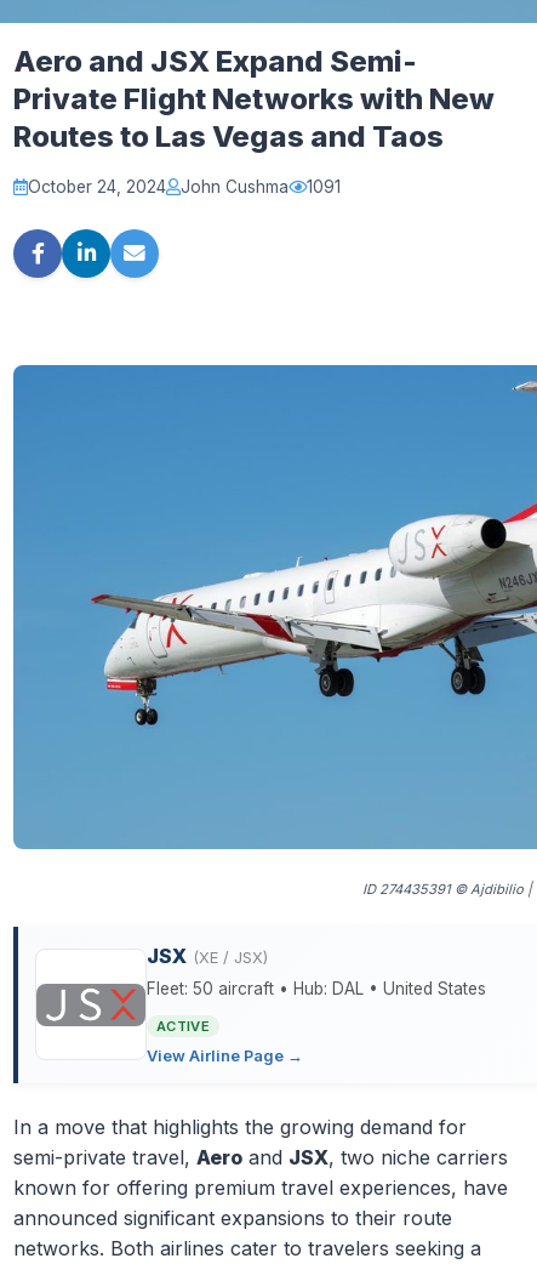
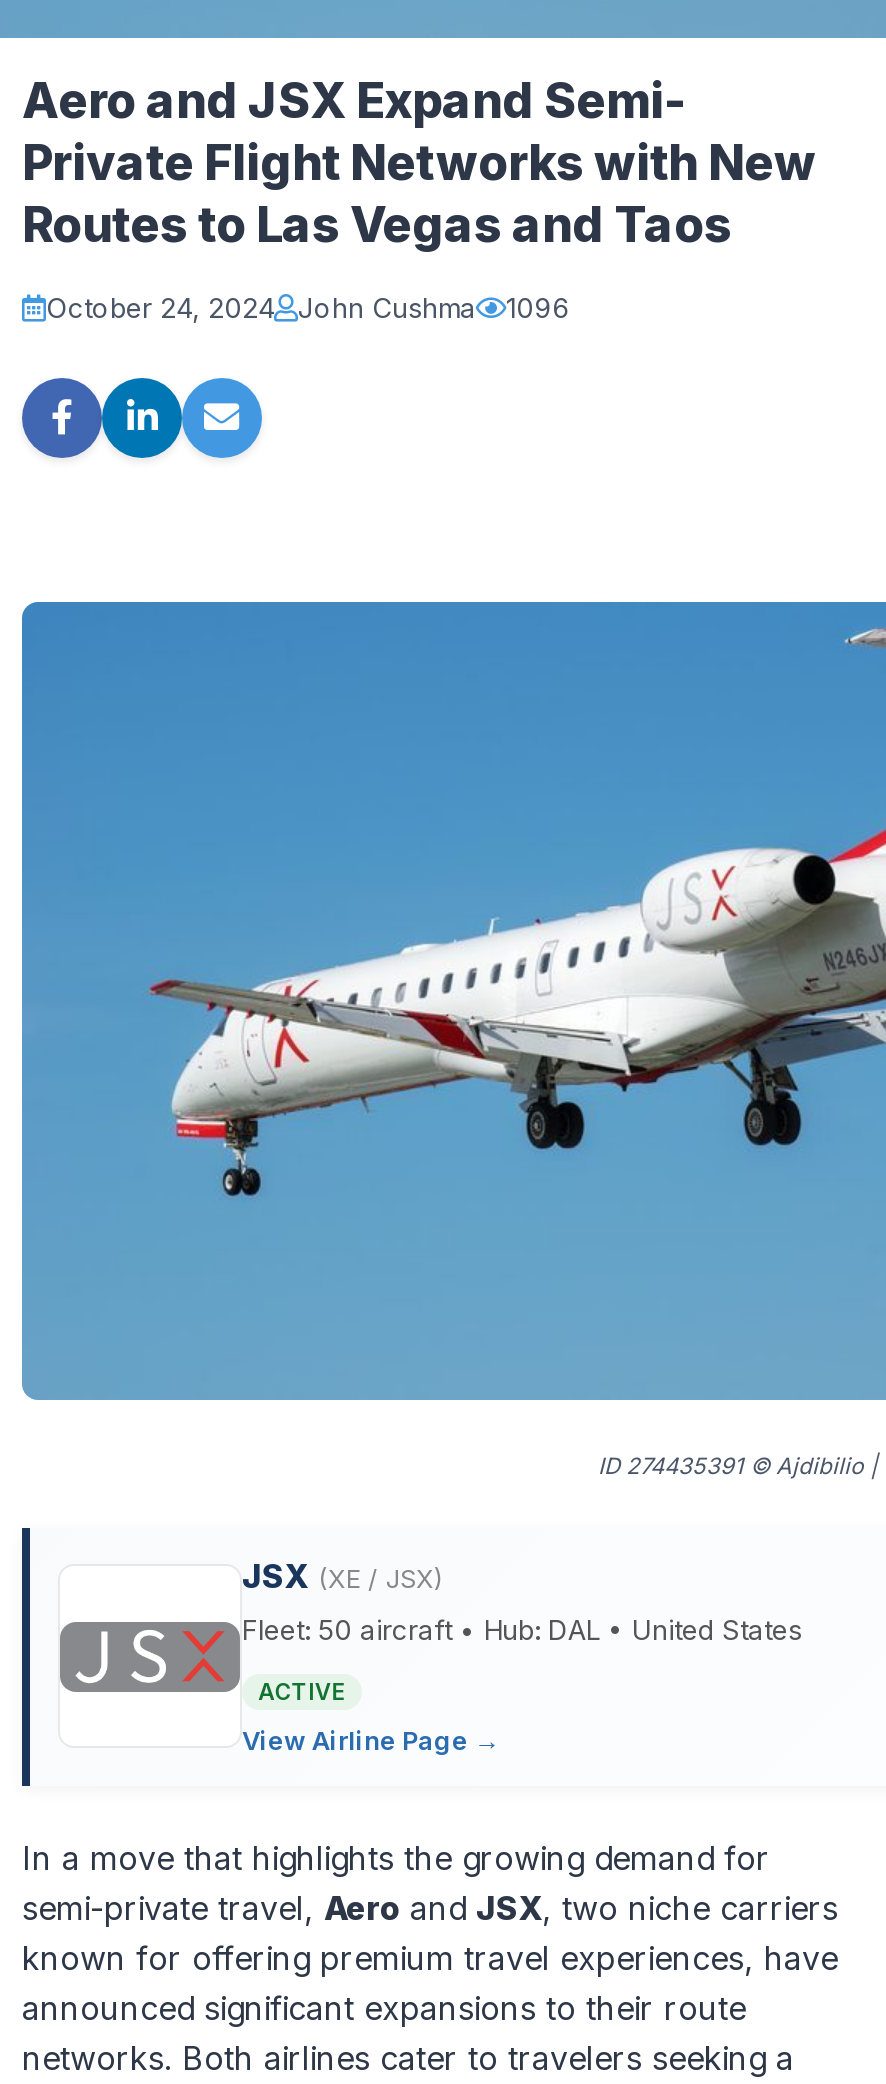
- October 24, 2024 John Cushma 1091
+ October 24, 2024 John Cushma 1096
